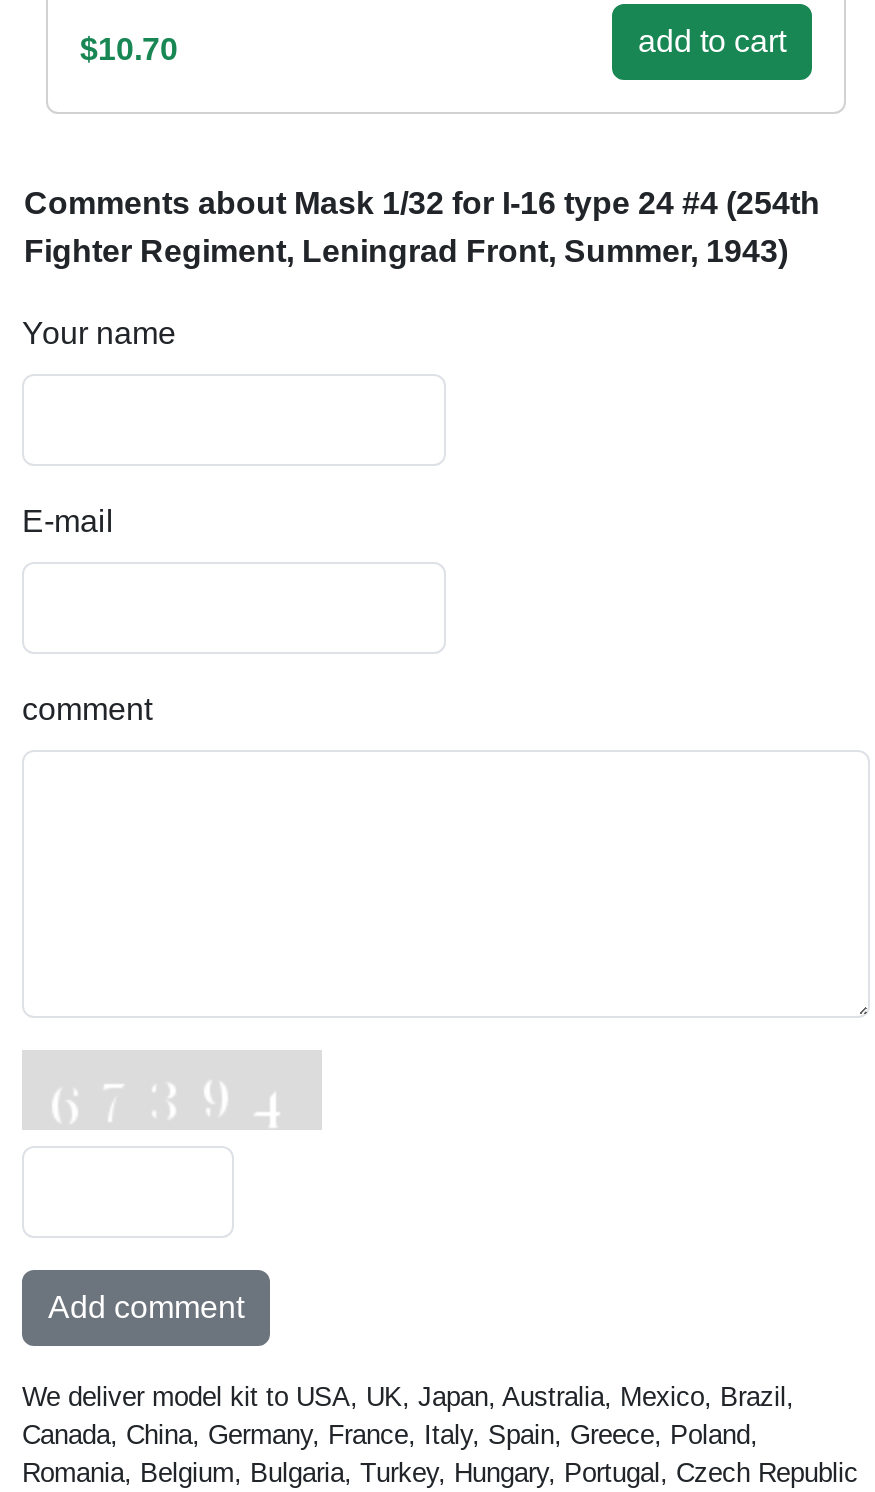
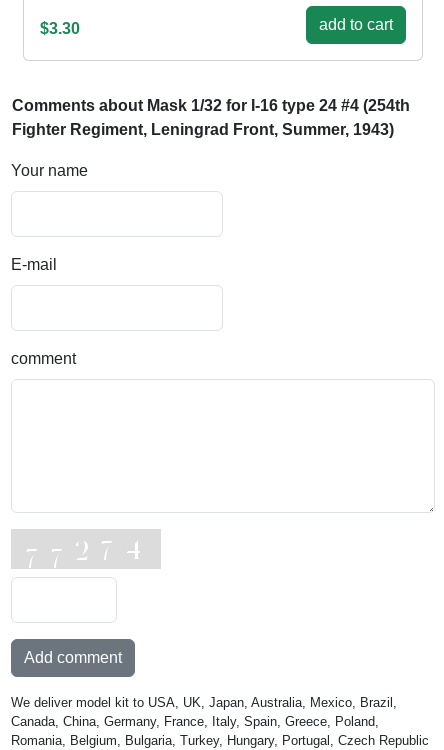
- $10.70
+ $3.30
